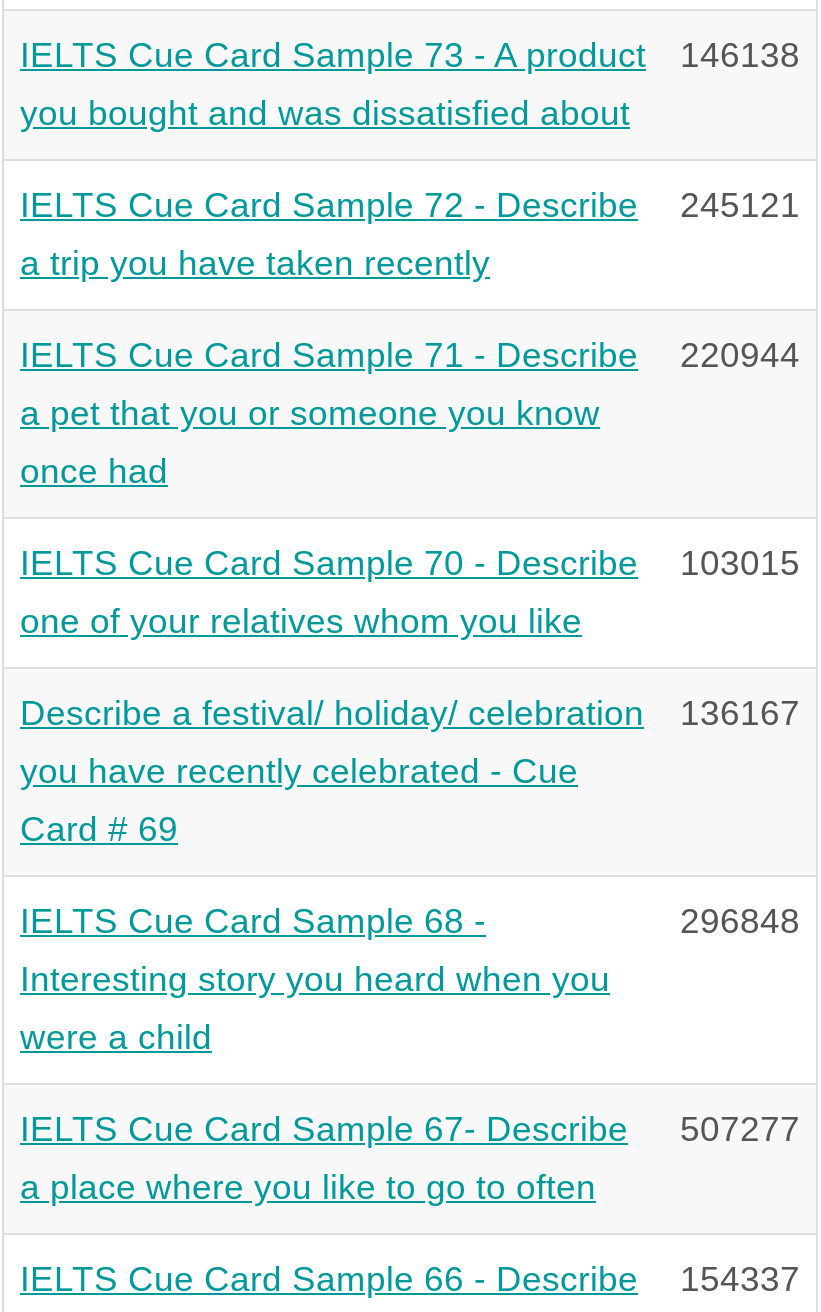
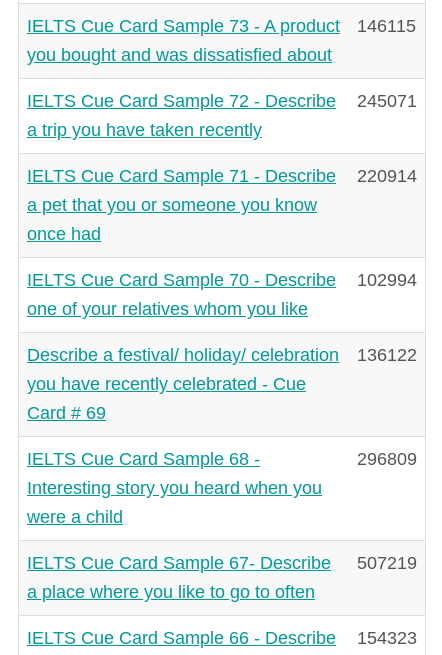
- IELTS Cue Card Sample 73 - A product 146138
+ IELTS Cue Card Sample 73 - A product 146115

- IELTS Cue Card Sample 72 - Describe 245121
+ IELTS Cue Card Sample 72 - Describe 245071

- IELTS Cue Card Sample 71 - Describe 220944
+ IELTS Cue Card Sample 71 - Describe 220914

- IELTS Cue Card Sample 70 - Describe 103015
+ IELTS Cue Card Sample 70 - Describe 102994

- Describe a festival/ holiday/ celebration 136167
+ Describe a festival/ holiday/ celebration 136122

- 296848
+ 296809

- IELTS Cue Card Sample 67- Describe 507277
+ IELTS Cue Card Sample 67- Describe 507219

- IELTS Cue Card Sample 66 - Describe 154337
+ IELTS Cue Card Sample 66 - Describe 154323
